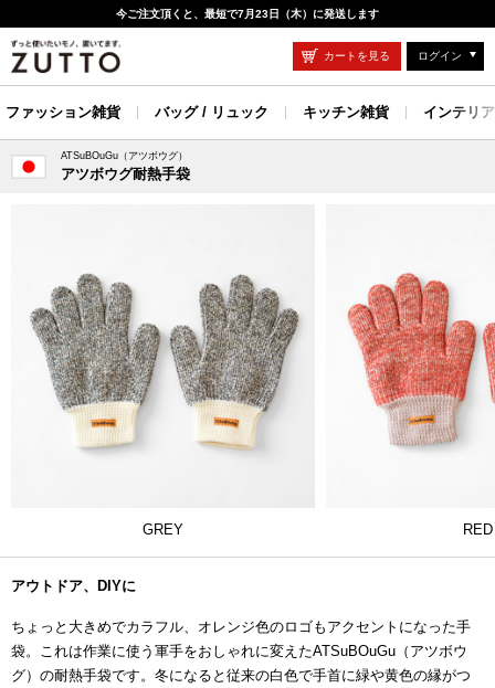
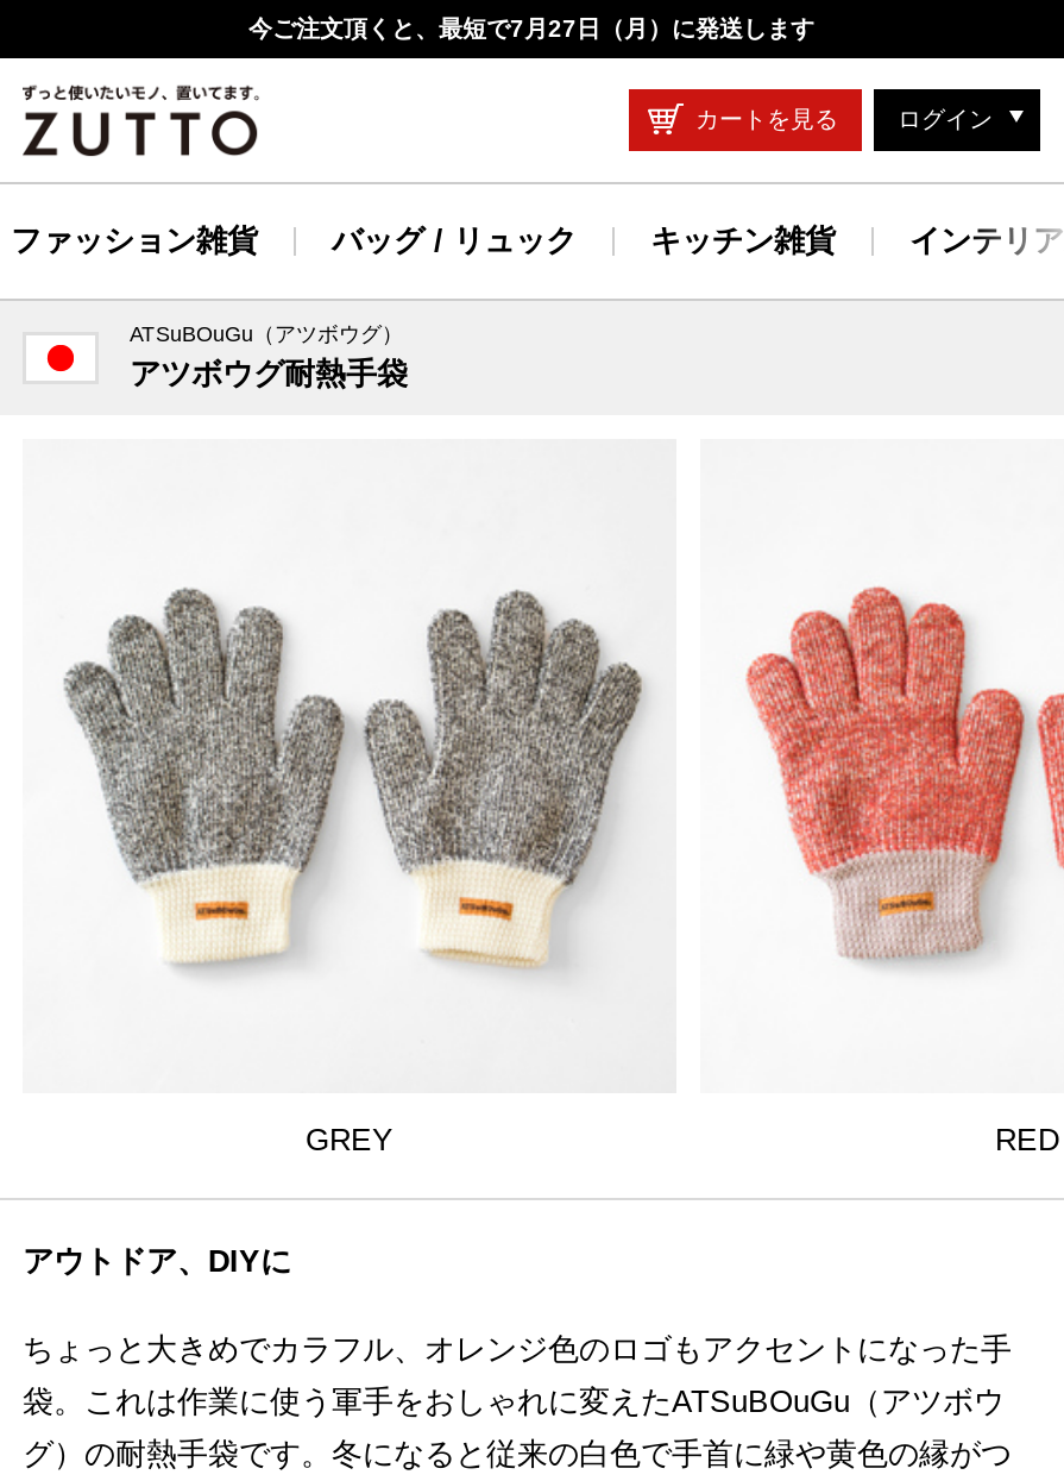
- 今ご注文頂くと、最短で7月23日（木）に発送します
+ 今ご注文頂くと、最短で7月27日（月）に発送します
